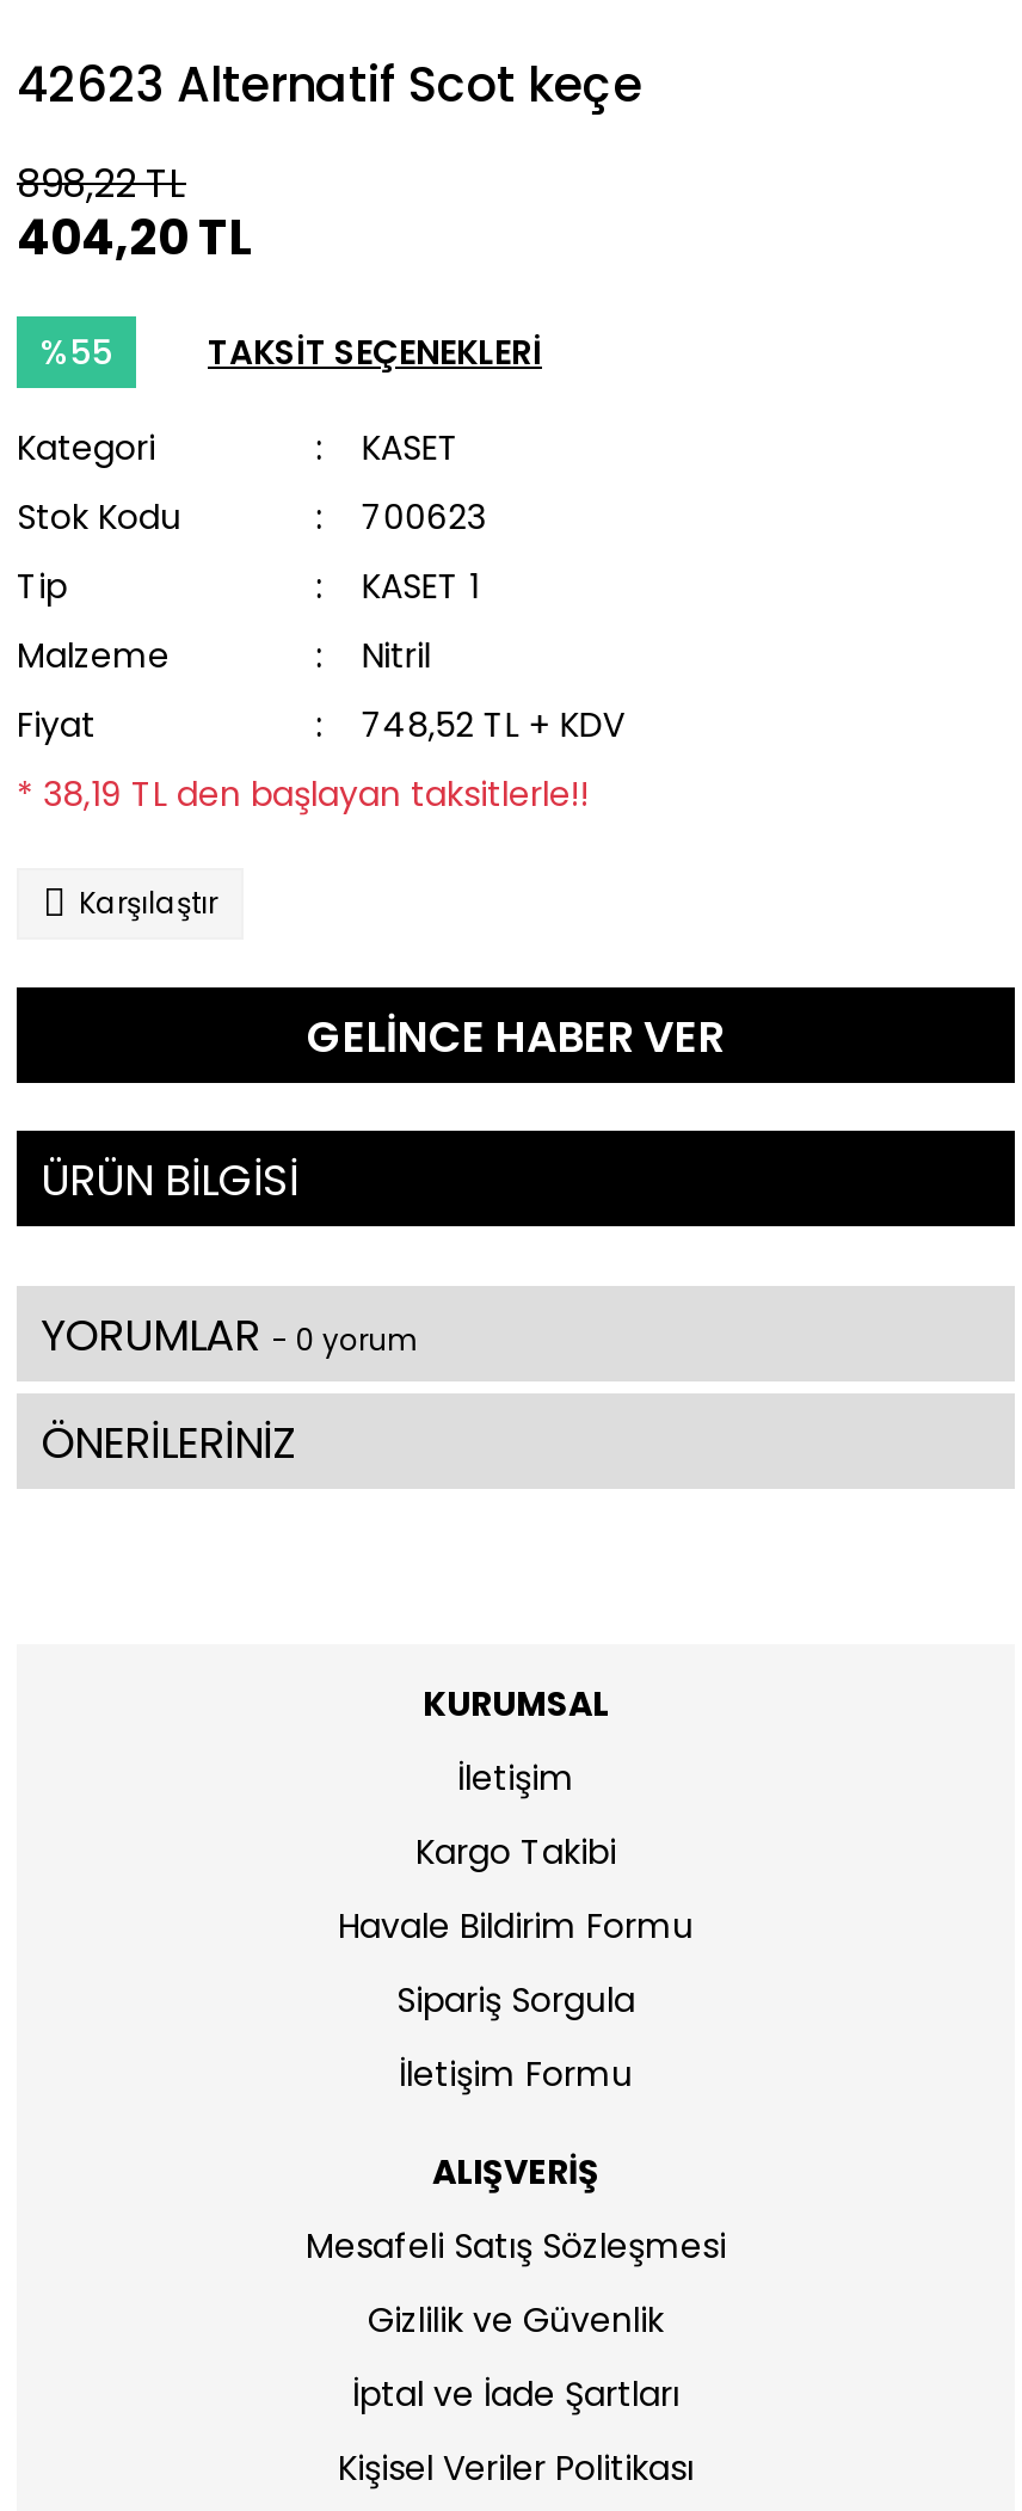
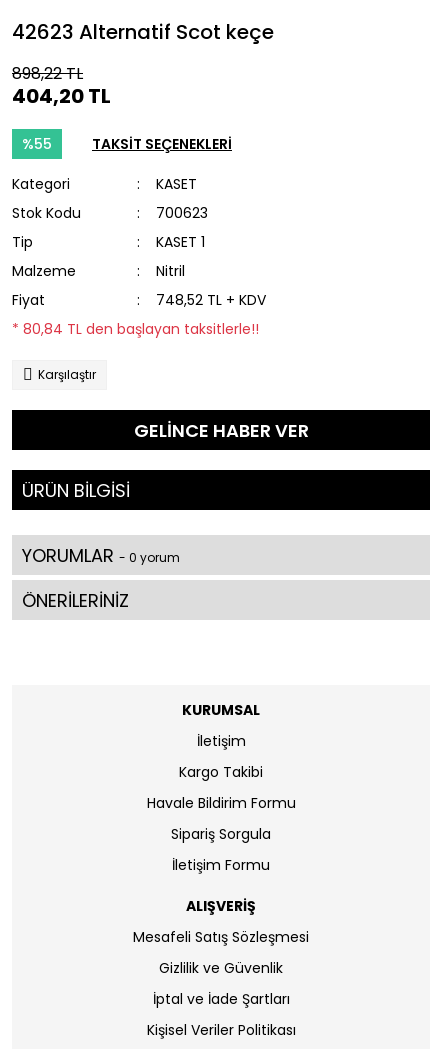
- * 38,19 TL den başlayan taksitlerle!!
+ * 80,84 TL den başlayan taksitlerle!!
